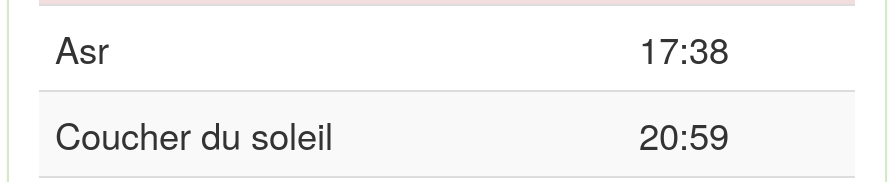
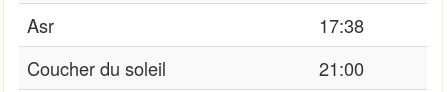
- 20:59
+ 21:00
